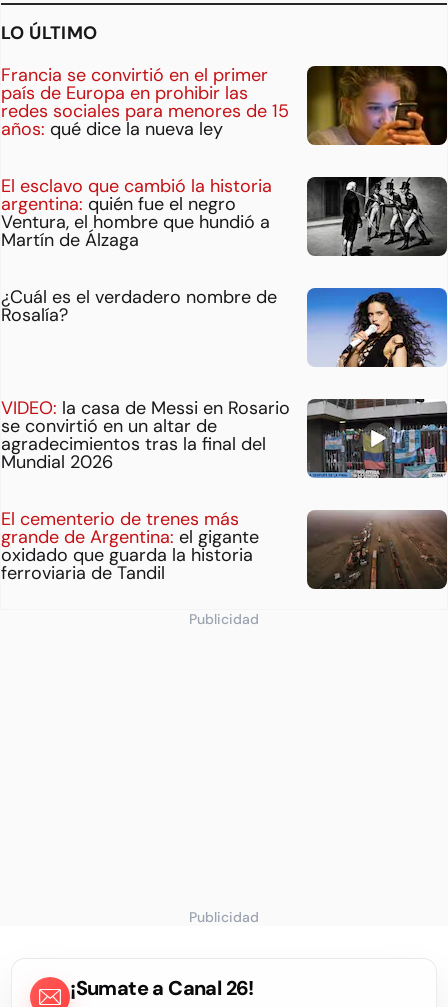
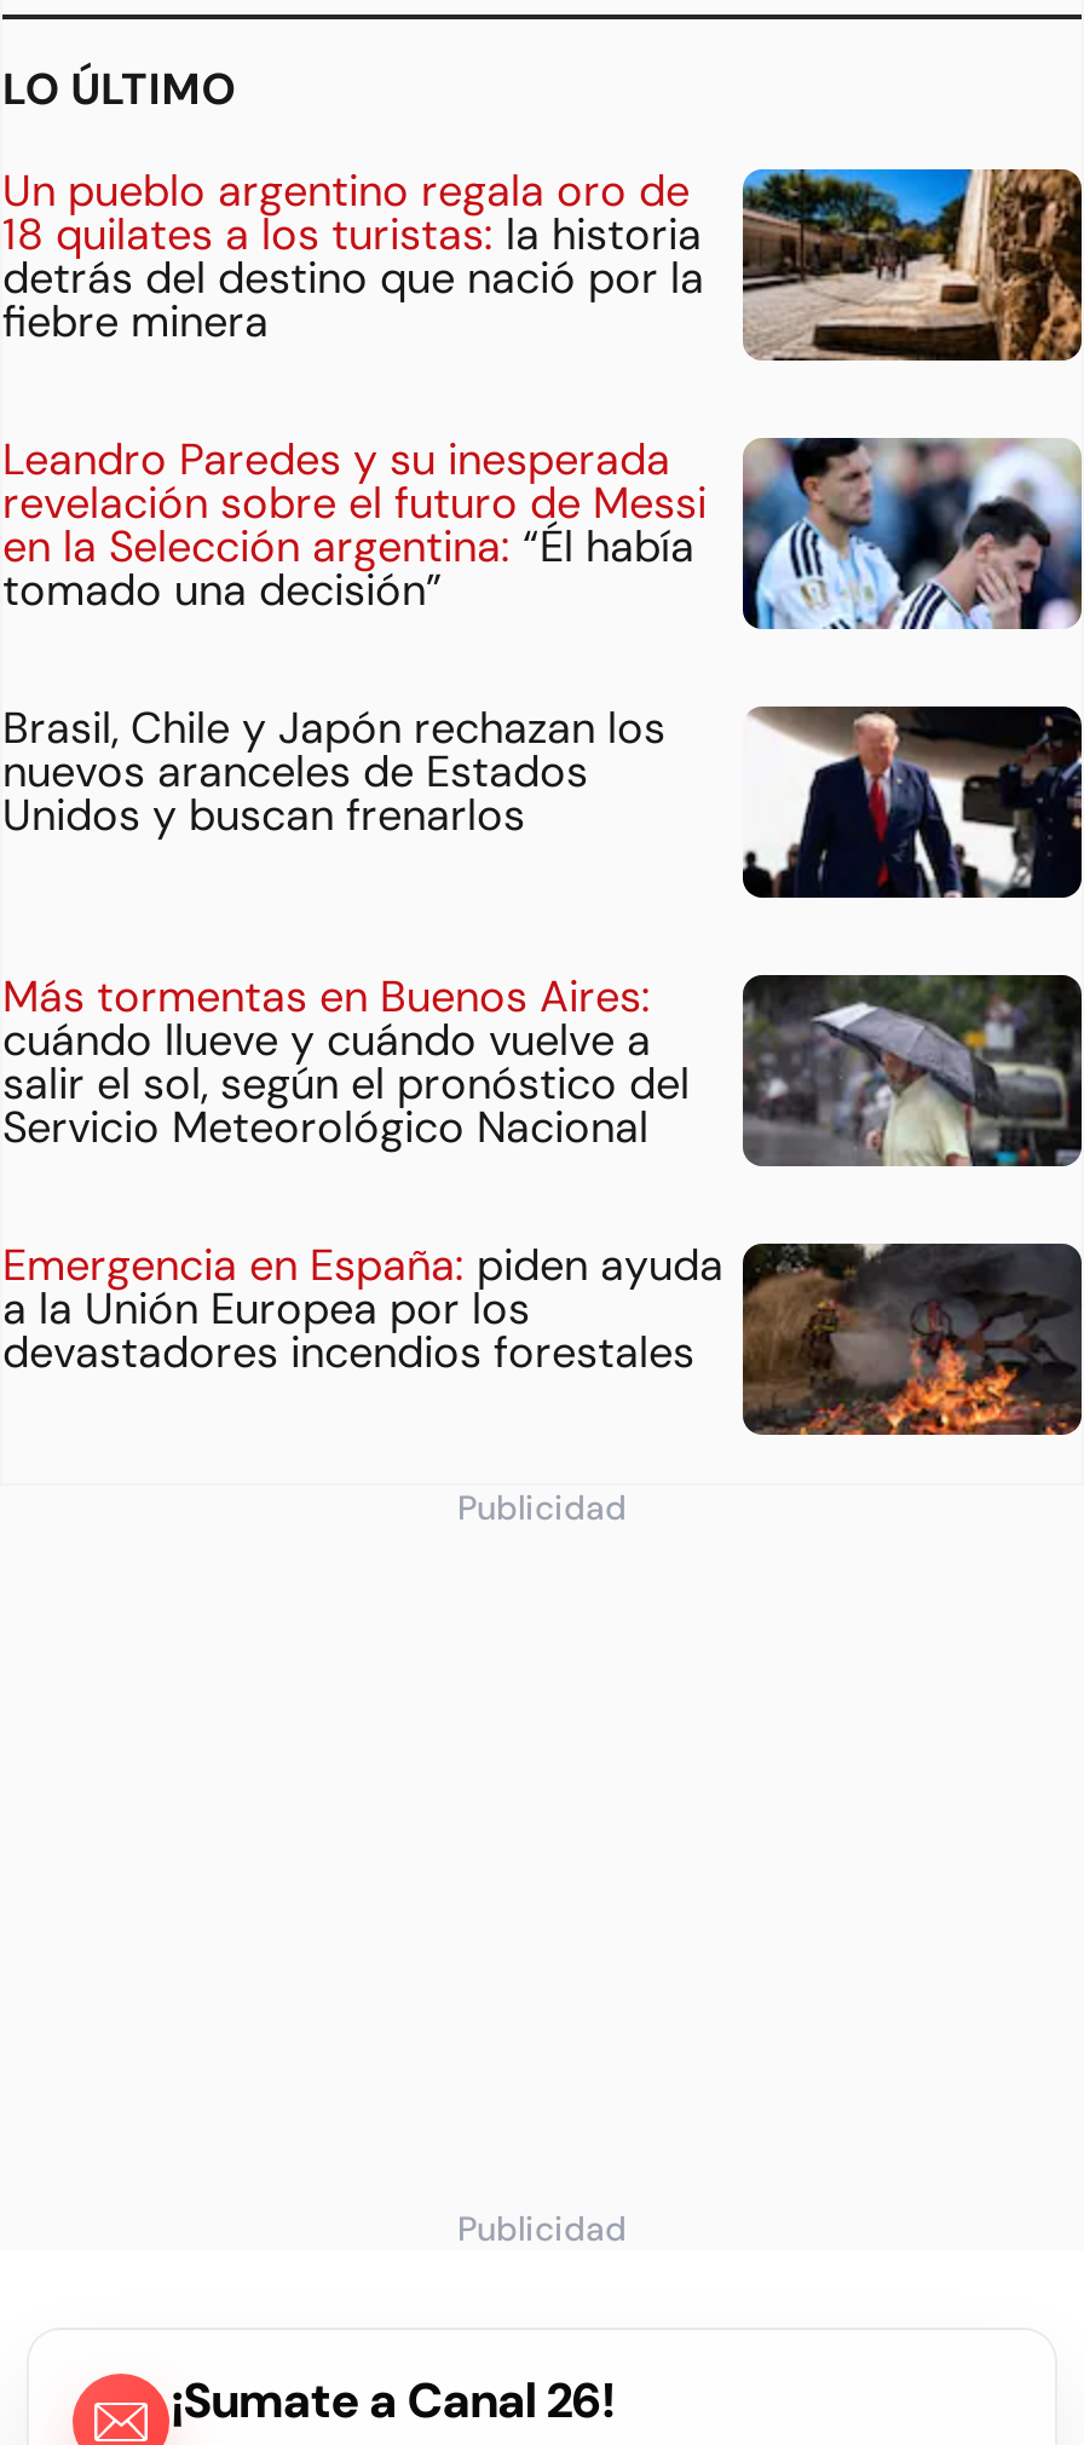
- [image]
- Francia se convirtió en el primer
- país de Europa en prohibir las
- redes sociales para menores de 15
- años: qué dice la nueva ley
+ [image]
+ Un pueblo argentino regala oro de
+ 18 quilates a los turistas: la historia
+ detrás del destino que nació por la
+ fiebre minera

- [image]
- El esclavo que cambió la historia
- argentina: quién fue el negro
- Ventura, el hombre que hundió a
- Martín de Álzaga
+ [image]
+ Leandro Paredes y su inesperada
+ revelación sobre el futuro de Messi
+ en la Selección argentina: “Él había
+ tomado una decisión”

- [image]
- ¿Cuál es el verdadero nombre de
- Rosalía?
+ [image]
+ Brasil, Chile y Japón rechazan los
+ nuevos aranceles de Estados
+ Unidos y buscan frenarlos

- [image]
- VIDEO: la casa de Messi en Rosario
- se convirtió en un altar de
- agradecimientos tras la final del
- Mundial 2026
+ [image]
+ Más tormentas en Buenos Aires:
+ cuándo llueve y cuándo vuelve a
+ salir el sol, según el pronóstico del
+ Servicio Meteorológico Nacional

- El cementerio de trenes más
- grande de Argentina: el gigante
- oxidado que guarda la historia
- ferroviaria de Tandil
+ Emergencia en España: piden ayuda
+ a la Unión Europea por los
+ devastadores incendios forestales

- [image]
+ [image]
